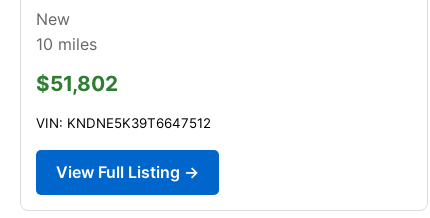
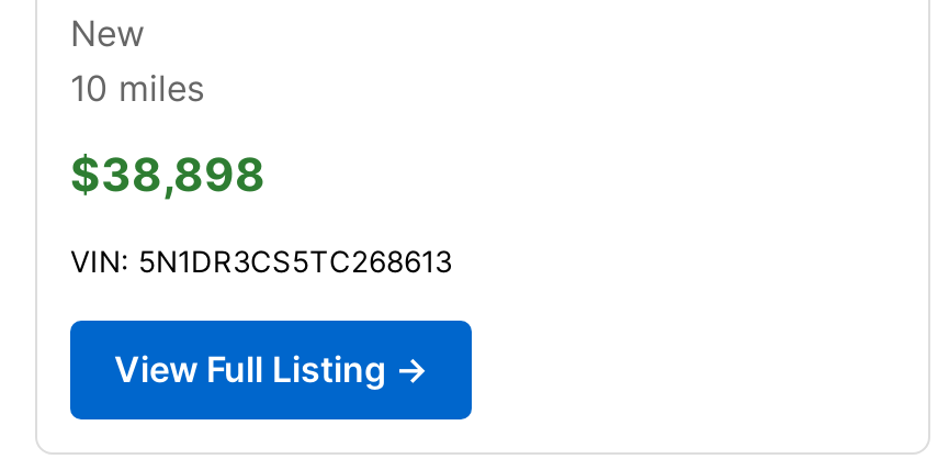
- $51,802
+ $38,898

- VIN: KNDNE5K39T6647512
+ VIN: 5N1DR3CS5TC268613
